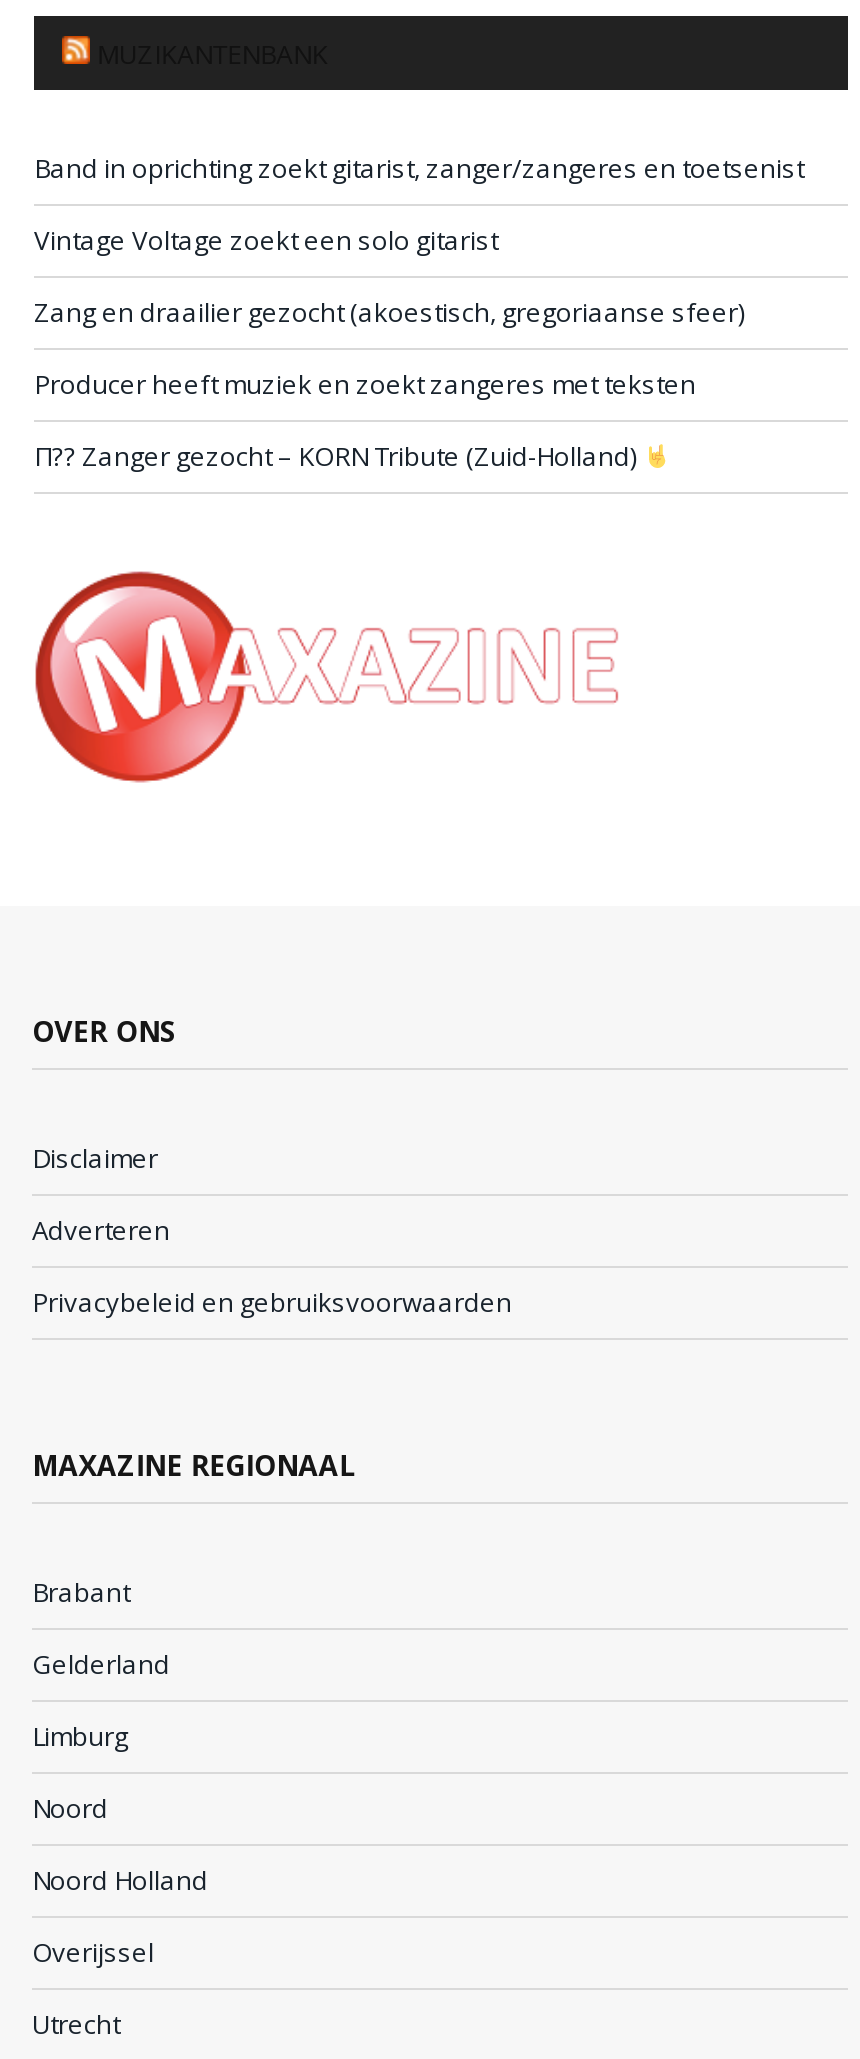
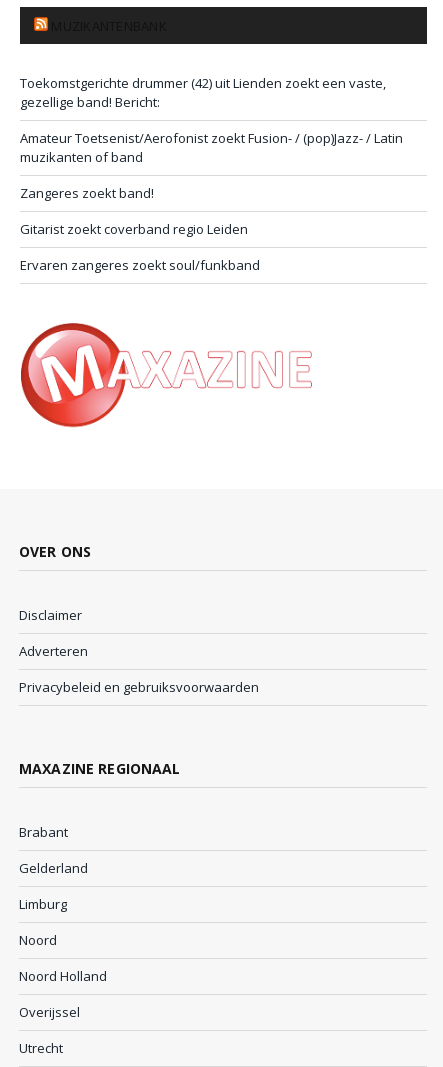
- Band in oprichting zoekt gitarist, zanger/zangeres en toetsenist
+ Toekomstgerichte drummer (42) uit Lienden zoekt een vaste,
+ gezellige band! Bericht:

- Vintage Voltage zoekt een solo gitarist
+ Amateur Toetsenist/Aerofonist zoekt Fusion- / (pop)Jazz- / Latin
+ muzikanten of band

- Zang en draailier gezocht (akoestisch, gregoriaanse sfeer)
+ Zangeres zoekt band!

- Producer heeft muziek en zoekt zangeres met teksten
+ Gitarist zoekt coverband regio Leiden

- П?? Zanger gezocht – KORN Tribute (Zuid-Holland)
+ Ervaren zangeres zoekt soul/funkband
